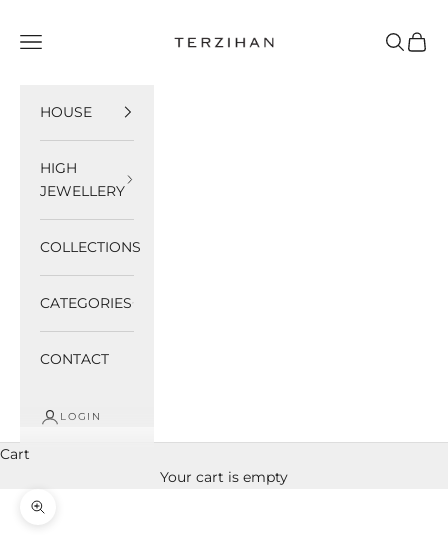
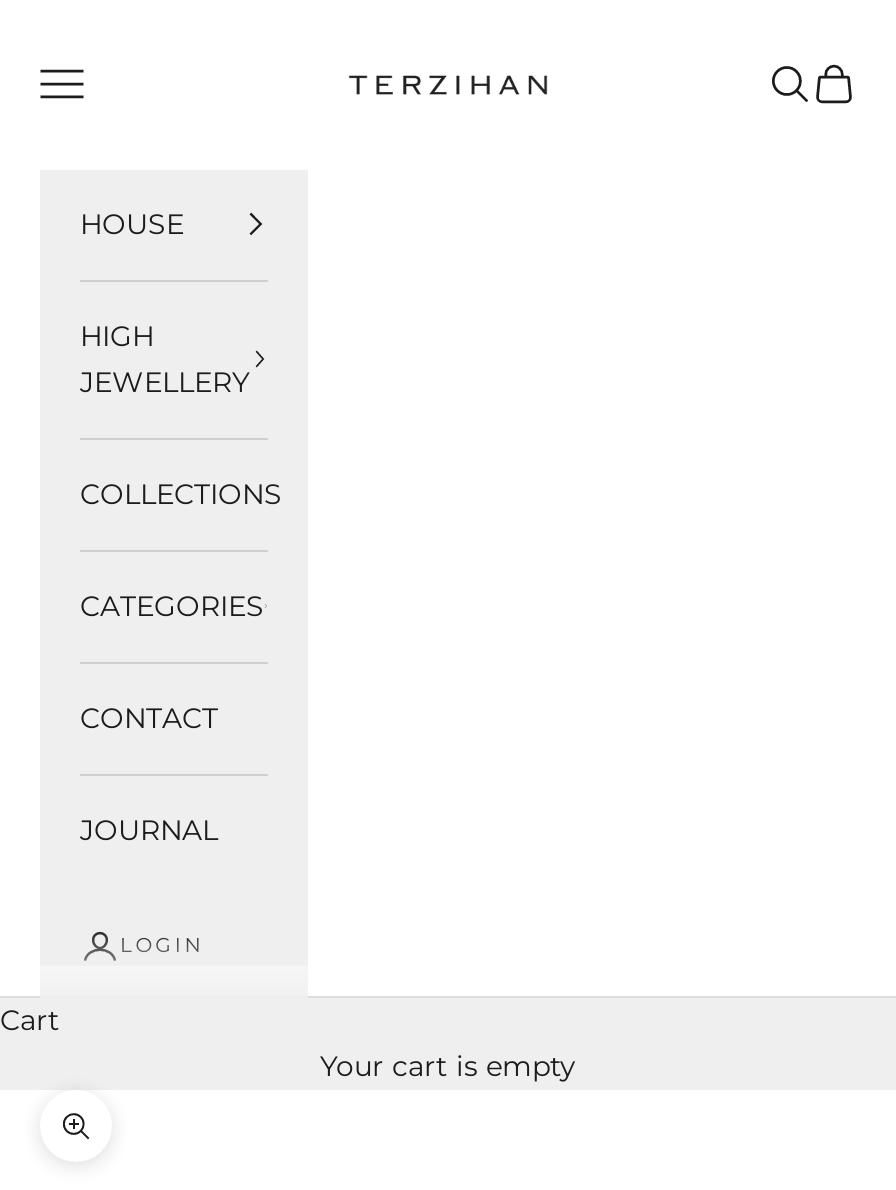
+ JOURNAL
